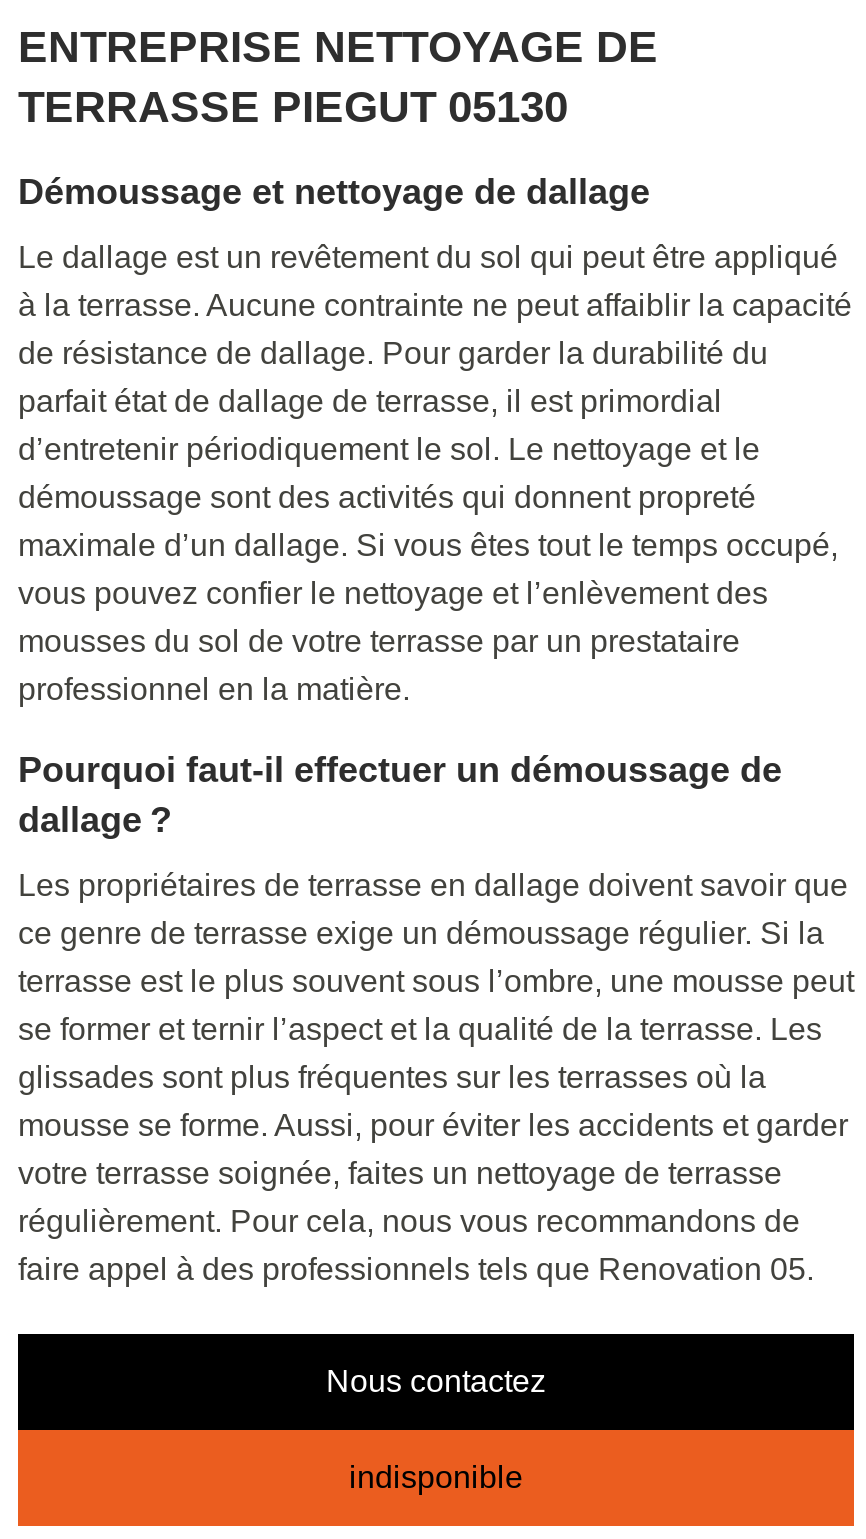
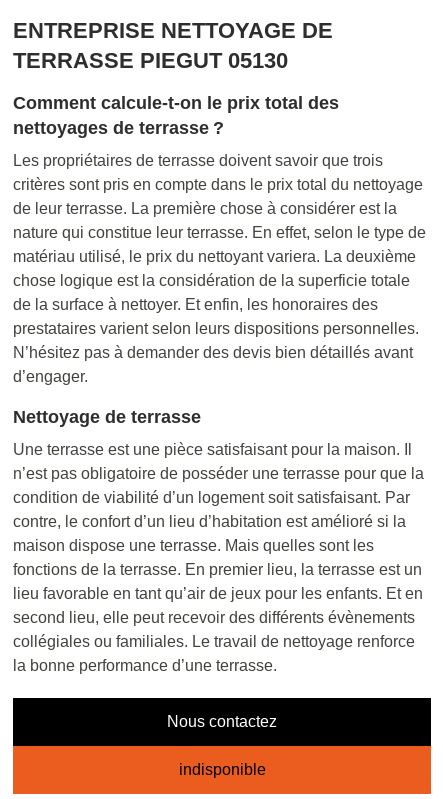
- Démoussage et nettoyage de dallage
+ Comment calcule-t-on le prix total des
+ nettoyages de terrasse ?

- Le dallage est un revêtement du sol qui peut être appliqué
- à la terrasse. Aucune contrainte ne peut affaiblir la capacité
- de résistance de dallage. Pour garder la durabilité du
- parfait état de dallage de terrasse, il est primordial
- d’entretenir périodiquement le sol. Le nettoyage et le
- démoussage sont des activités qui donnent propreté
- maximale d’un dallage. Si vous êtes tout le temps occupé,
- vous pouvez confier le nettoyage et l’enlèvement des
- mousses du sol de votre terrasse par un prestataire
- professionnel en la matière.
+ Les propriétaires de terrasse doivent savoir que trois
+ critères sont pris en compte dans le prix total du nettoyage
+ de leur terrasse. La première chose à considérer est la
+ nature qui constitue leur terrasse. En effet, selon le type de
+ matériau utilisé, le prix du nettoyant variera. La deuxième
+ chose logique est la considération de la superficie totale
+ de la surface à nettoyer. Et enfin, les honoraires des
+ prestataires varient selon leurs dispositions personnelles.
+ N’hésitez pas à demander des devis bien détaillés avant
+ d’engager.

- Pourquoi faut-il effectuer un démoussage de
- dallage ?
+ Nettoyage de terrasse

- Les propriétaires de terrasse en dallage doivent savoir que
- ce genre de terrasse exige un démoussage régulier. Si la
- terrasse est le plus souvent sous l’ombre, une mousse peut
- se former et ternir l’aspect et la qualité de la terrasse. Les
- glissades sont plus fréquentes sur les terrasses où la
- mousse se forme. Aussi, pour éviter les accidents et garder
- votre terrasse soignée, faites un nettoyage de terrasse
- régulièrement. Pour cela, nous vous recommandons de
- faire appel à des professionnels tels que Renovation 05.
+ Une terrasse est une pièce satisfaisant pour la maison. Il
+ n’est pas obligatoire de posséder une terrasse pour que la
+ condition de viabilité d’un logement soit satisfaisant. Par
+ contre, le confort d’un lieu d’habitation est amélioré si la
+ maison dispose une terrasse. Mais quelles sont les
+ fonctions de la terrasse. En premier lieu, la terrasse est un
+ lieu favorable en tant qu’air de jeux pour les enfants. Et en
+ second lieu, elle peut recevoir des différents évènements
+ collégiales ou familiales. Le travail de nettoyage renforce
+ la bonne performance d’une terrasse.
